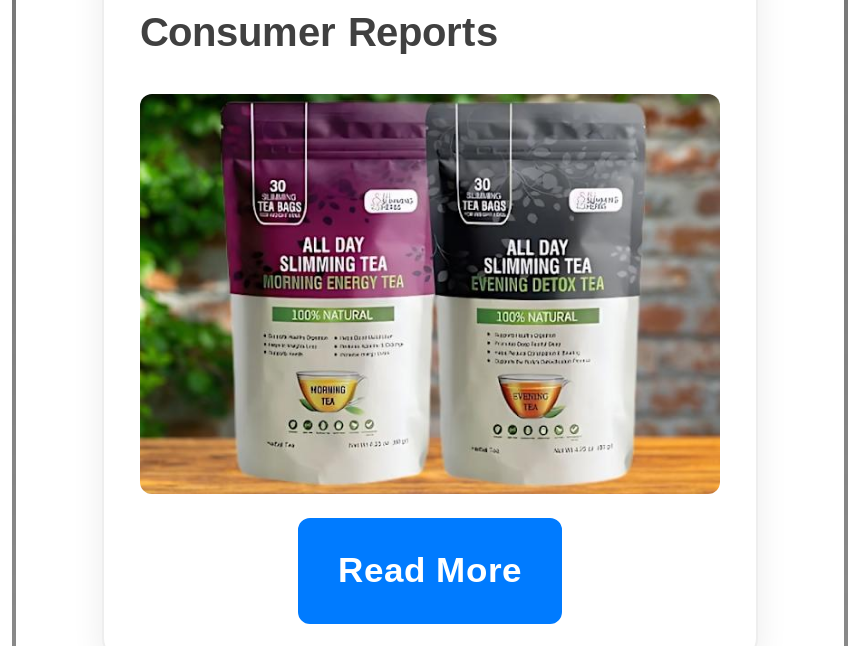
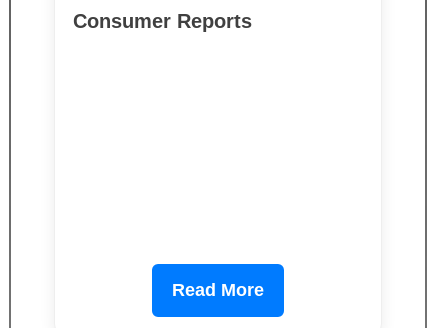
- [image]
